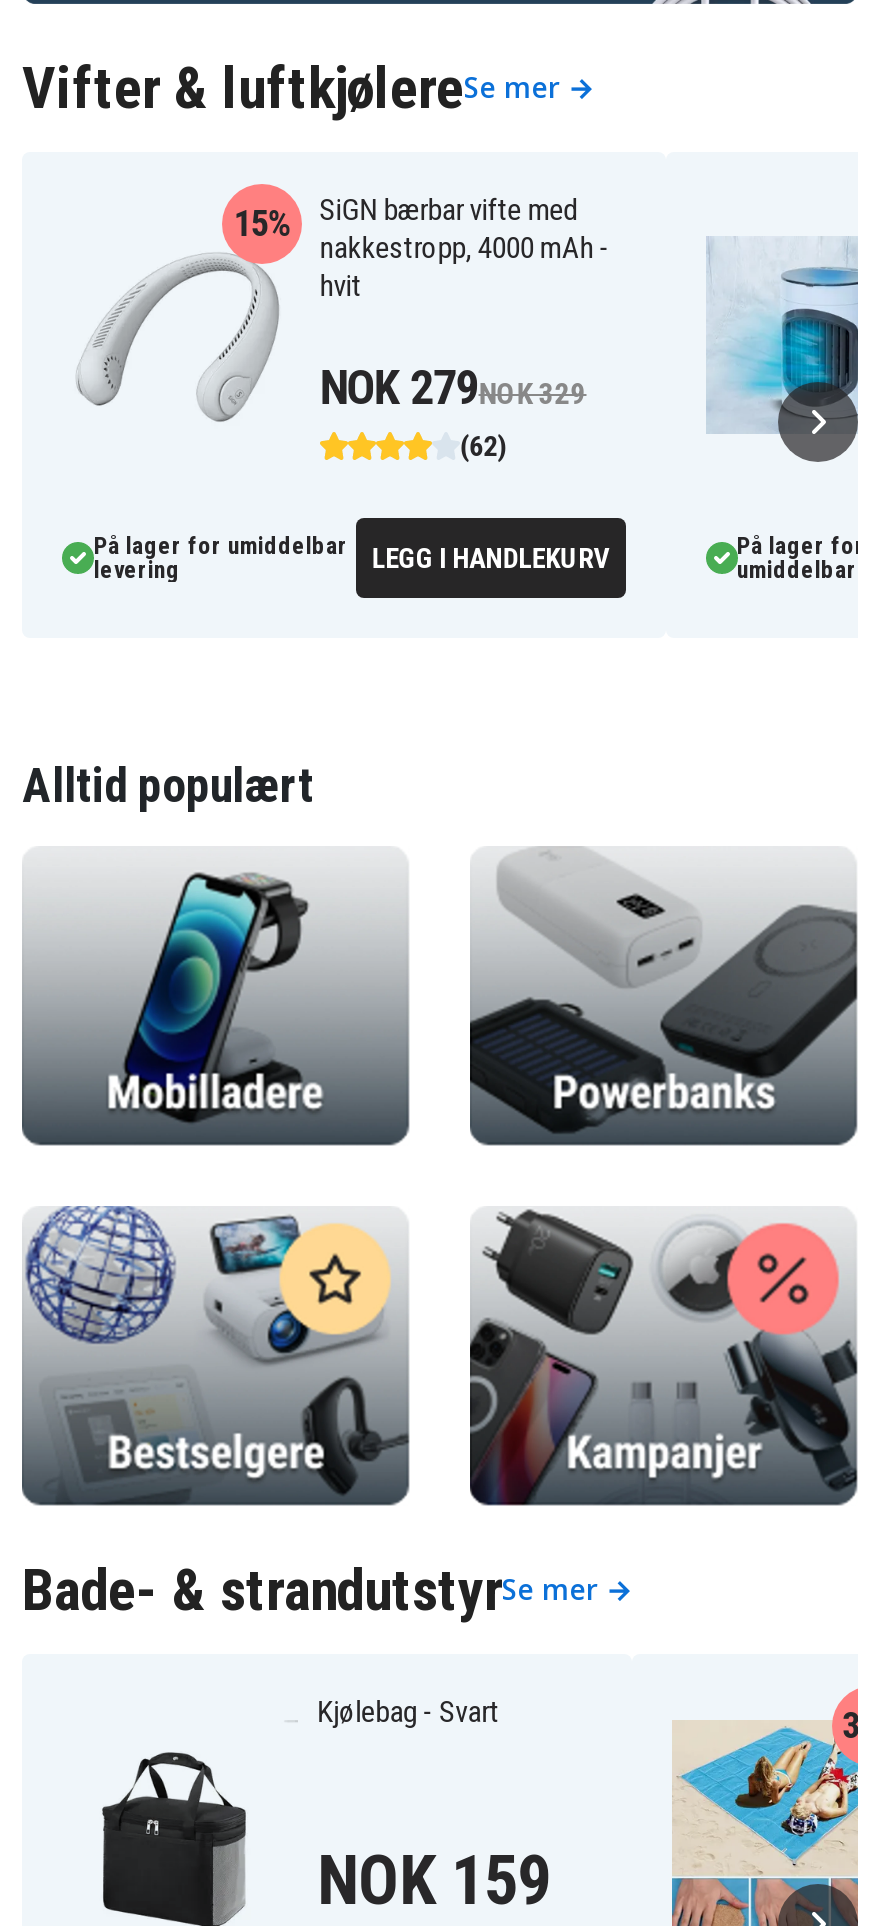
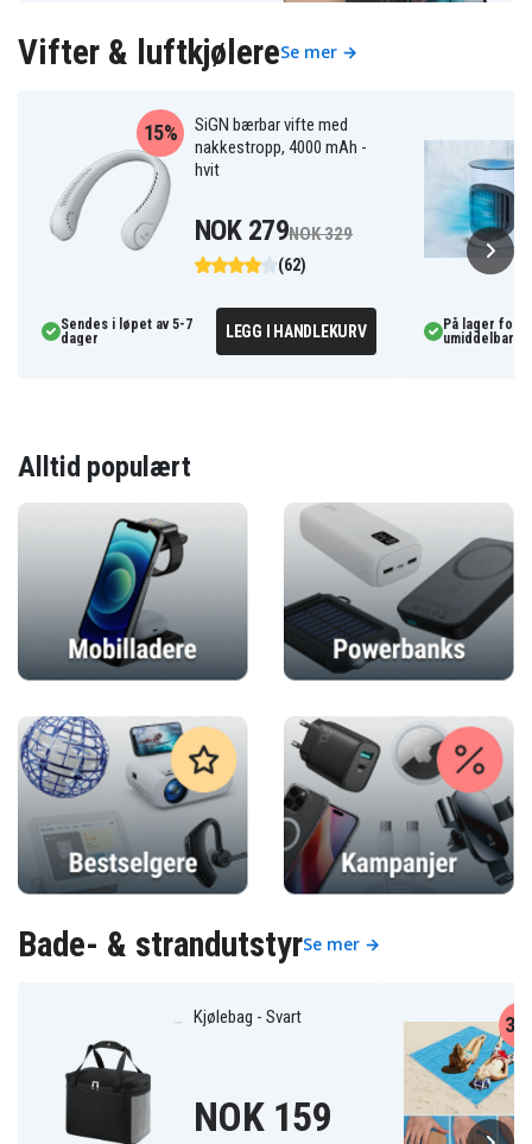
- På lager for umiddelbar
- levering
+ Sendes i løpet av 5-7
+ dager
